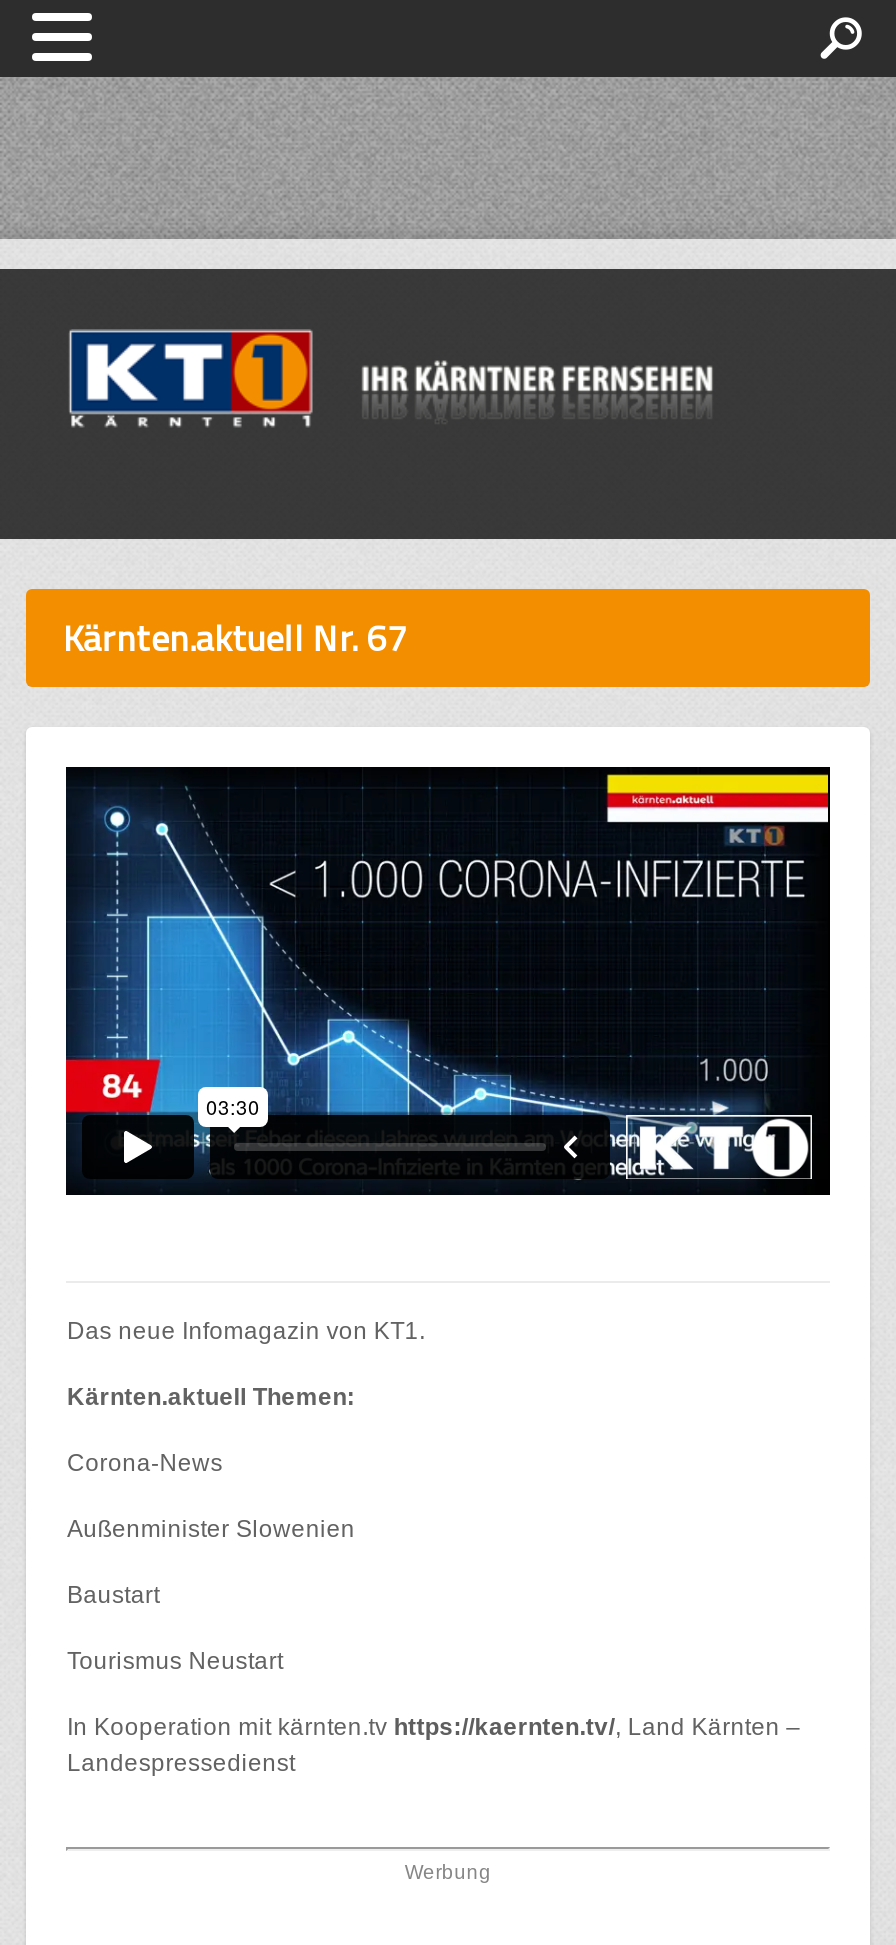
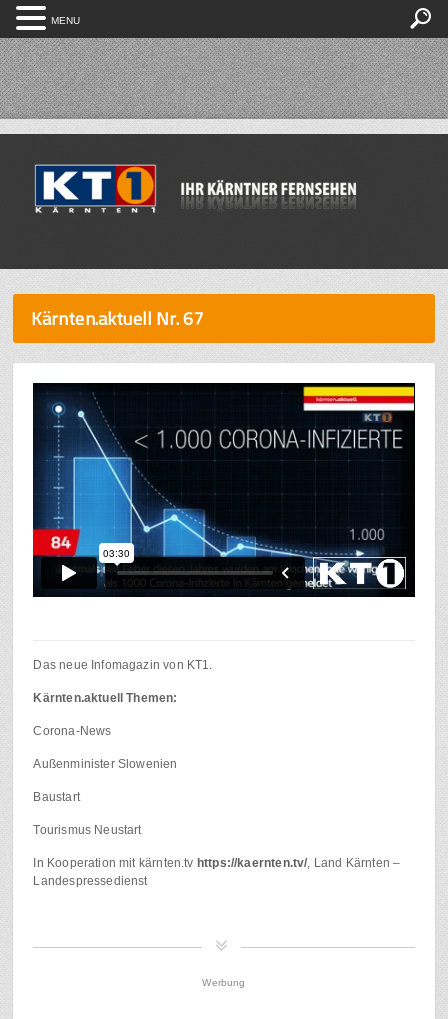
+ MENU
